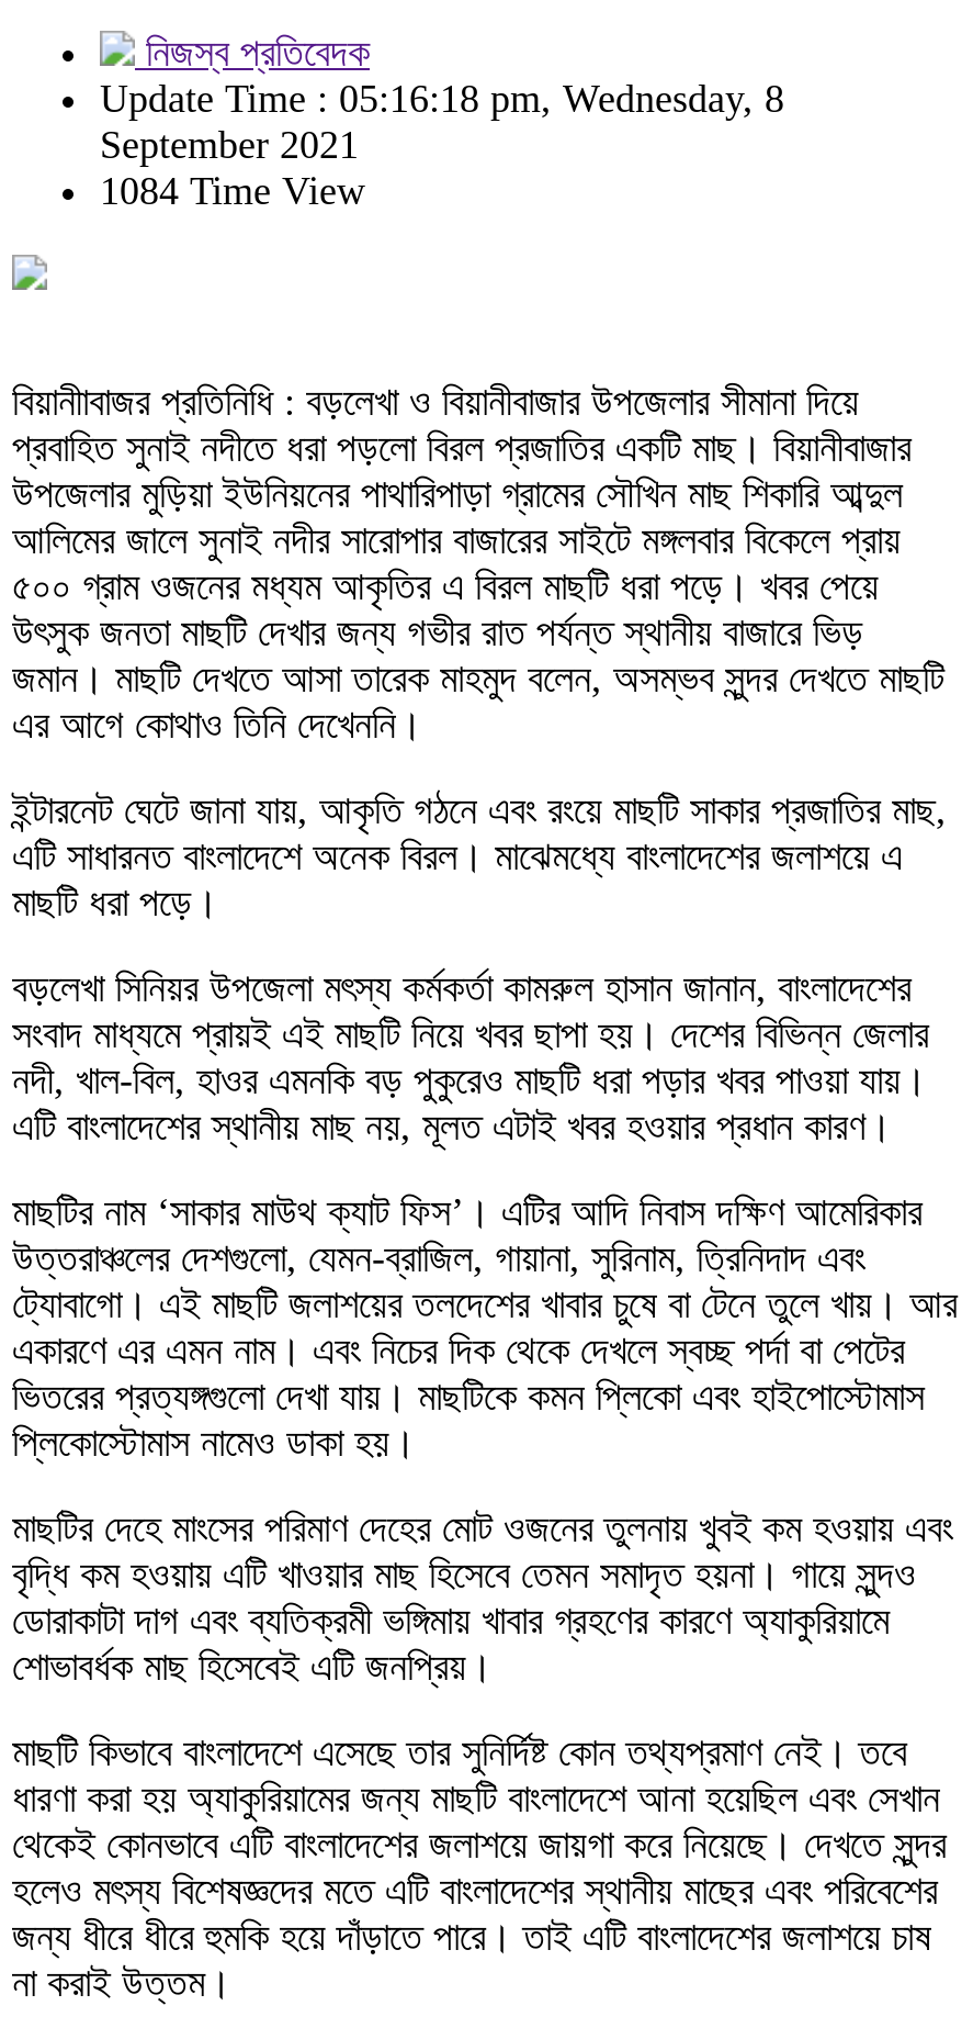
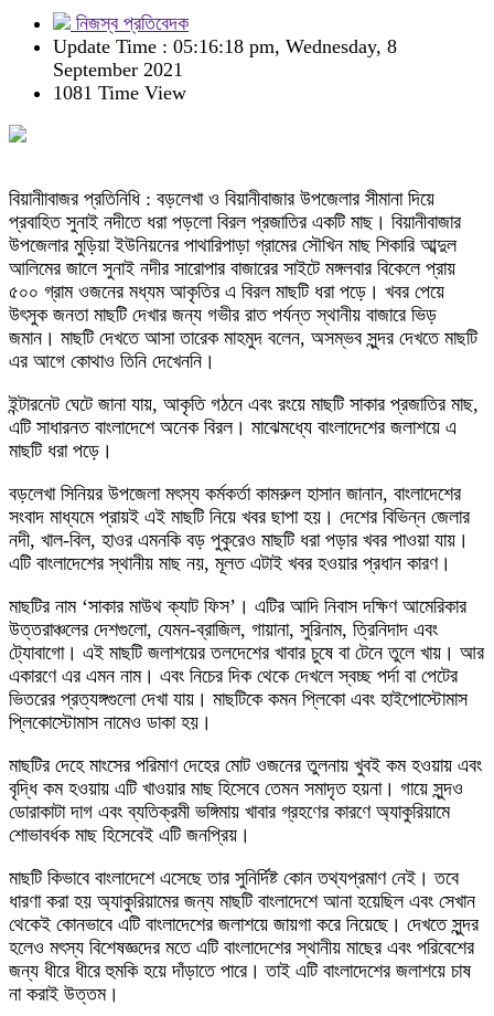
- 1084 Time View
+ 1081 Time View
